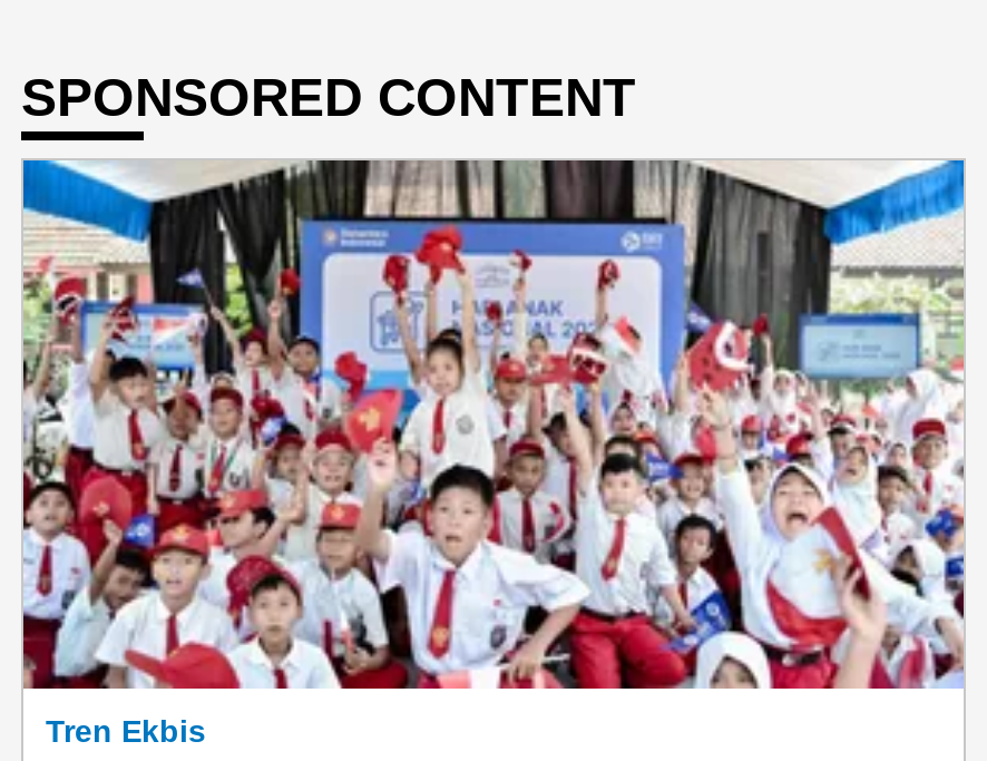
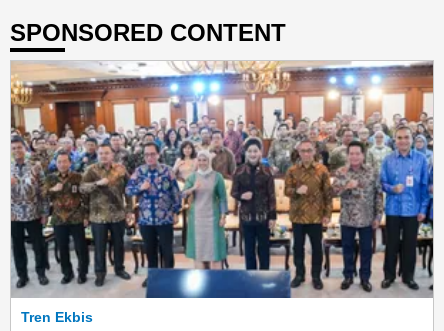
- [image]
+ [image]
